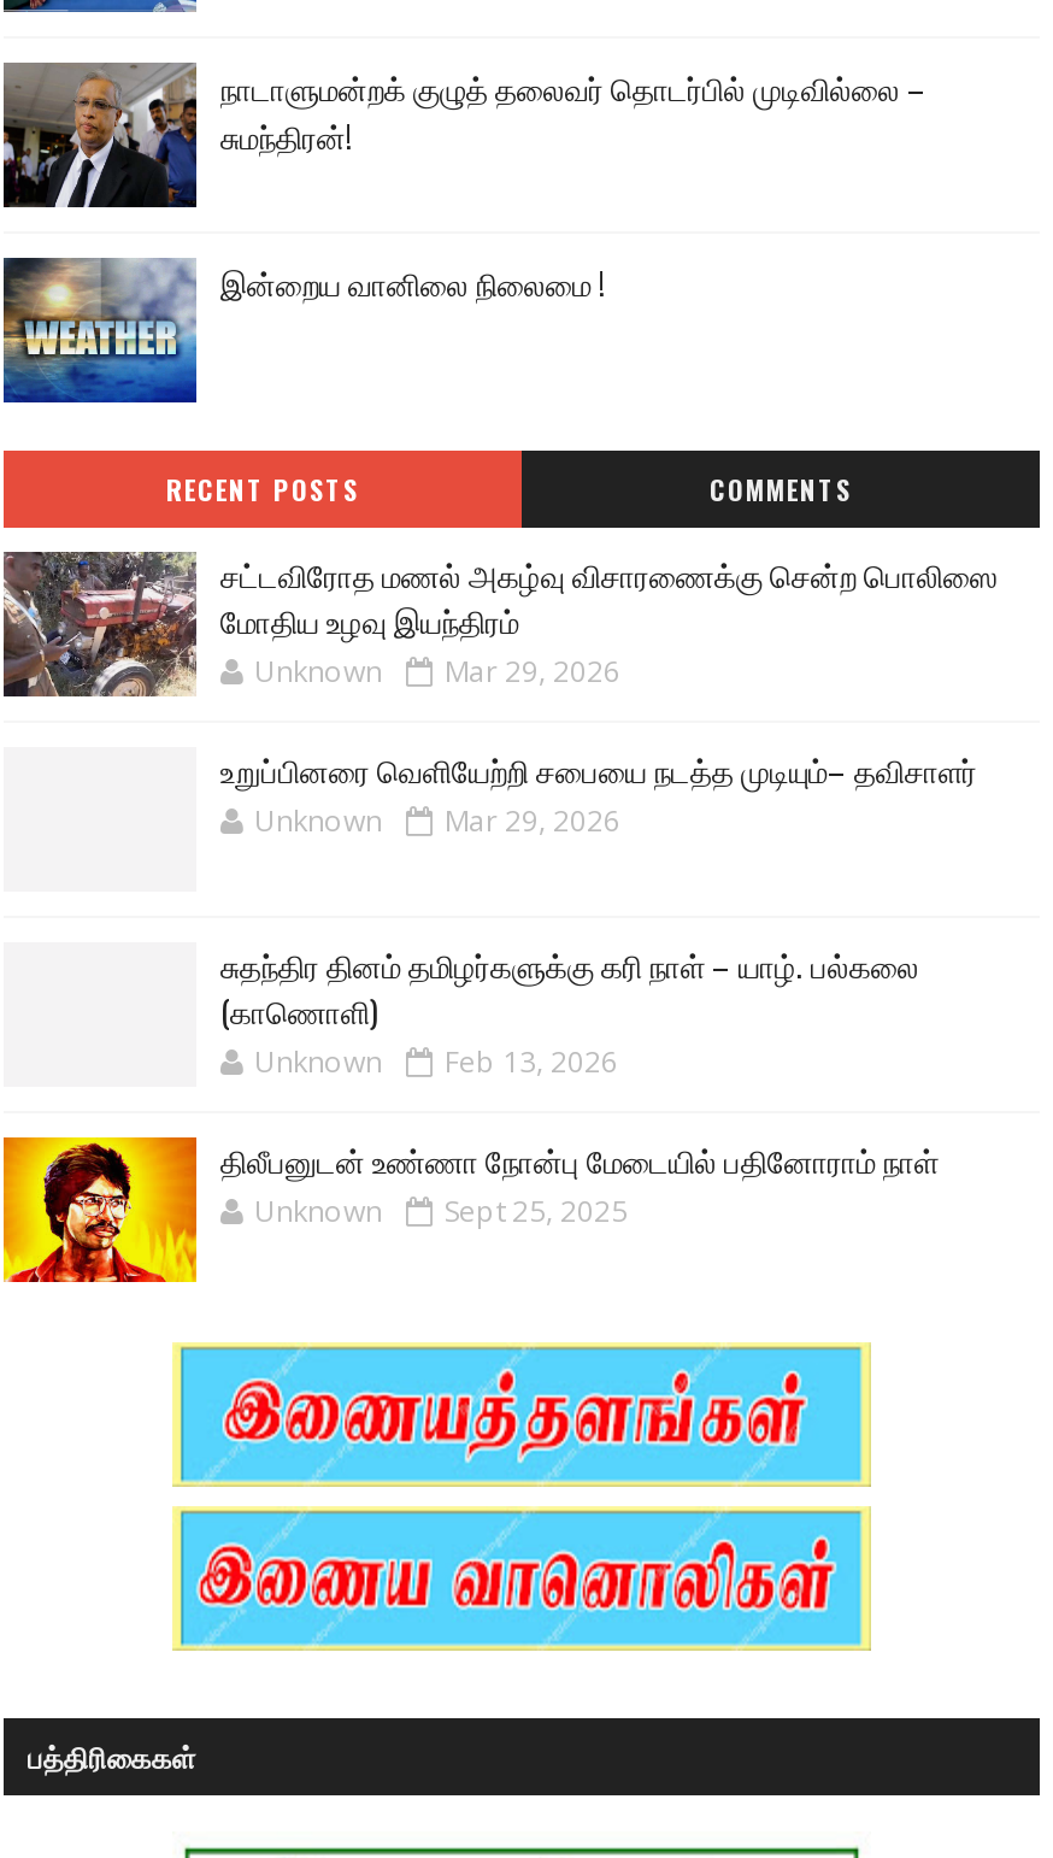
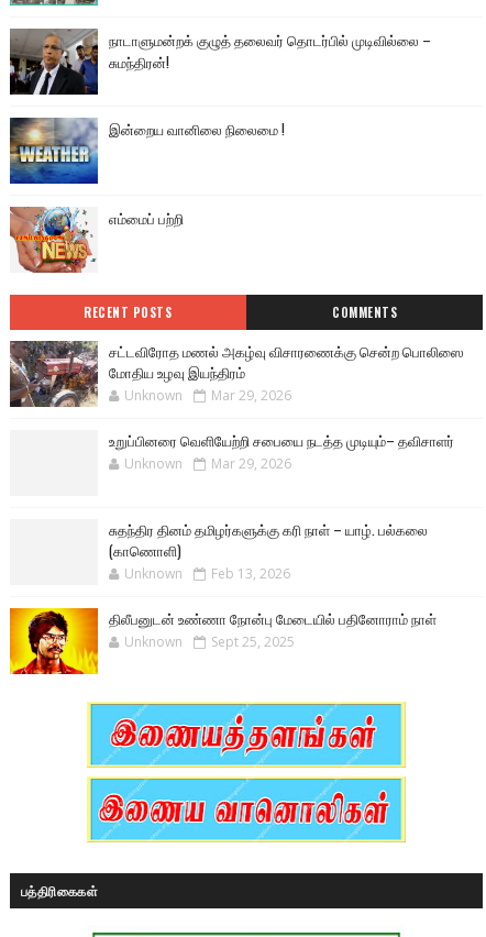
+ [image]
+ எம்மைப் பற்றி
